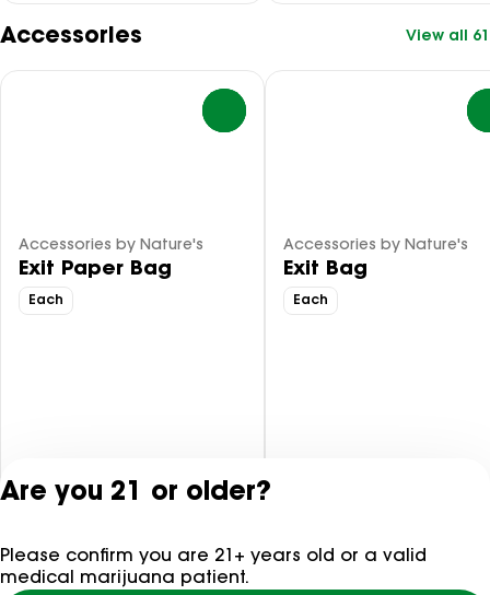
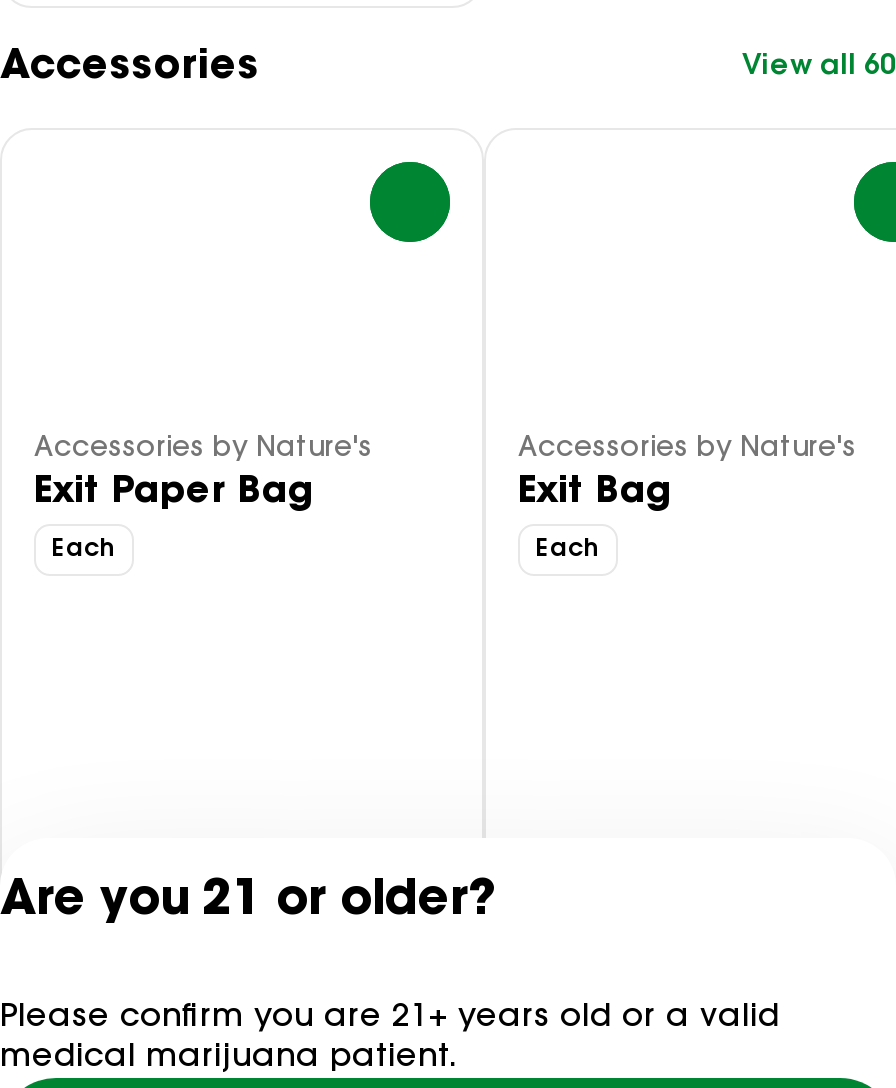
- View all 61
+ View all 60
